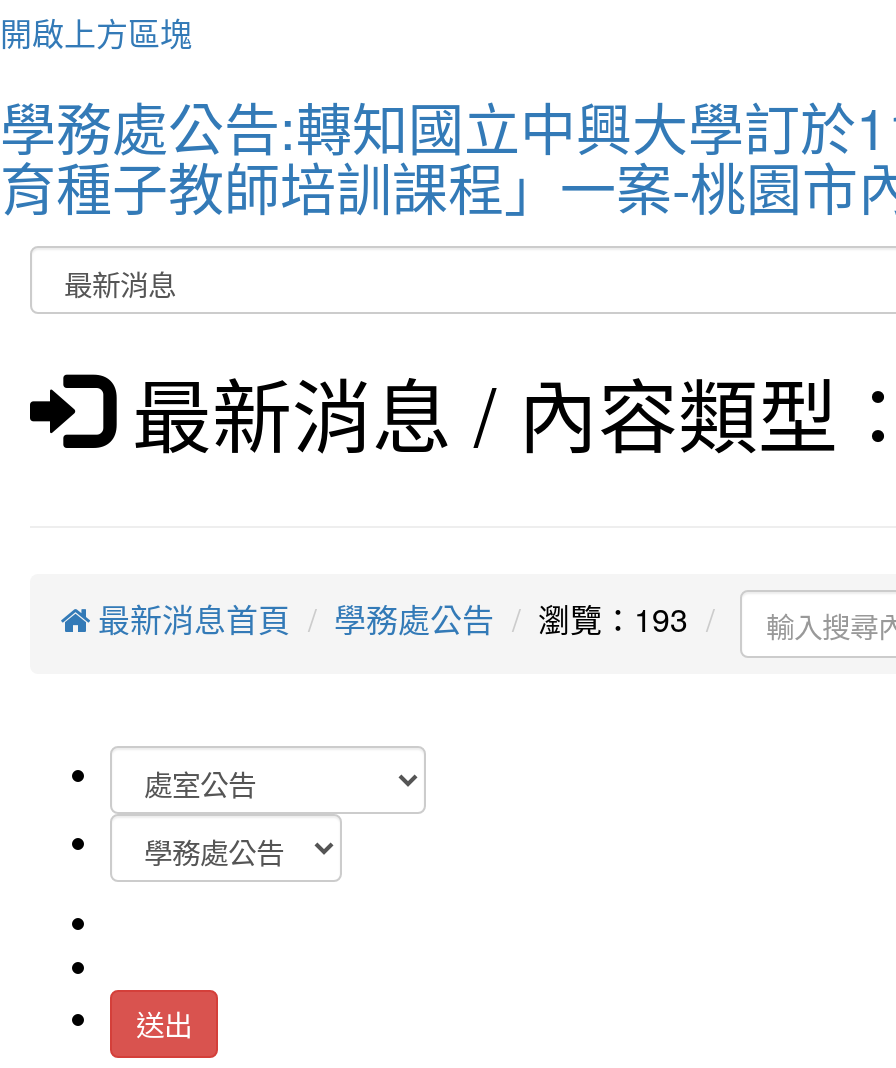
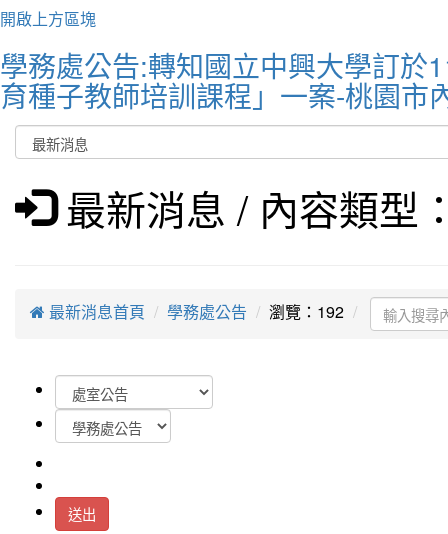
- 最新消息首頁 學務處公告 瀏覽：193
+ 最新消息首頁 學務處公告 瀏覽：192
